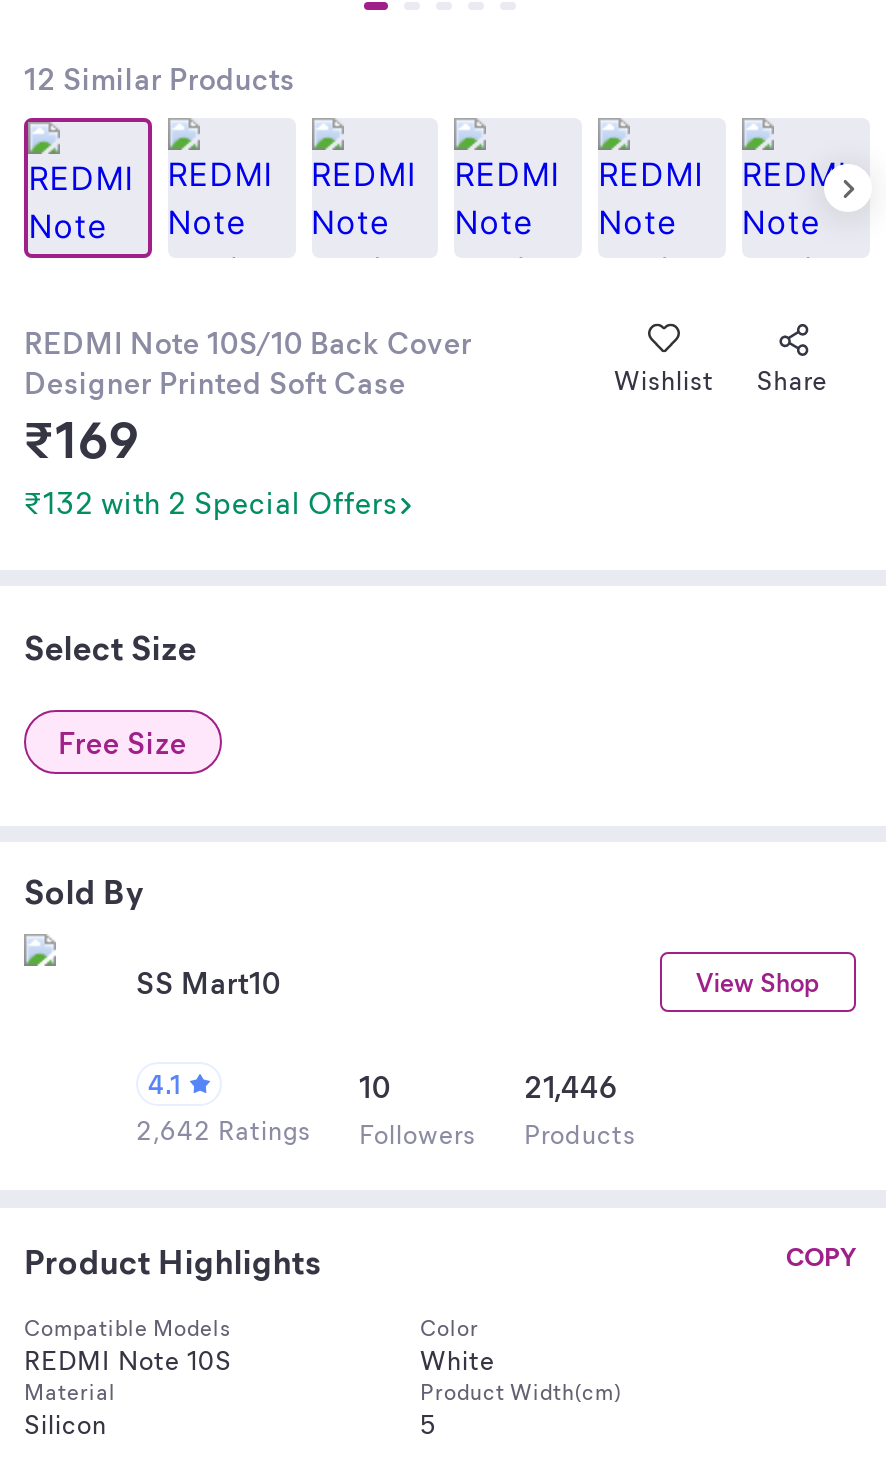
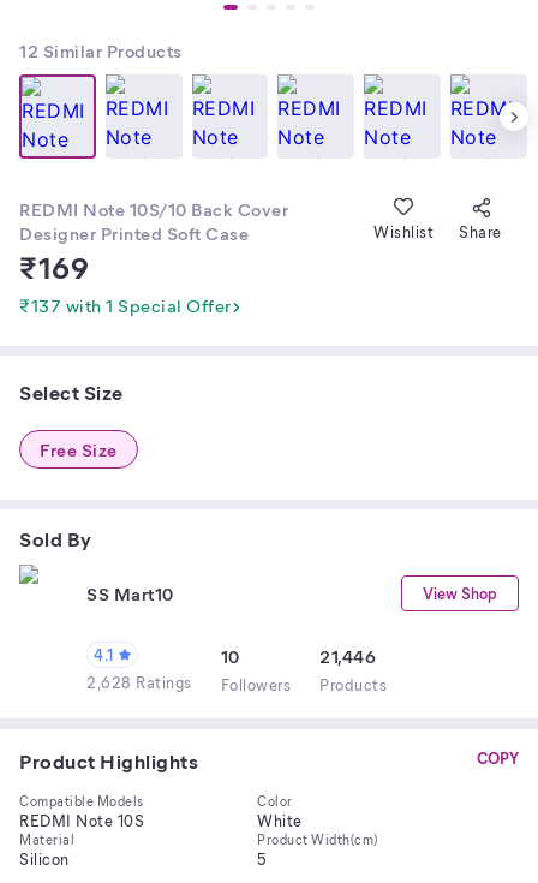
- ₹132 with 2 Special Offers
+ ₹137 with 1 Special Offer

- 2,642 Ratings Followers Products
+ 2,628 Ratings Followers Products
